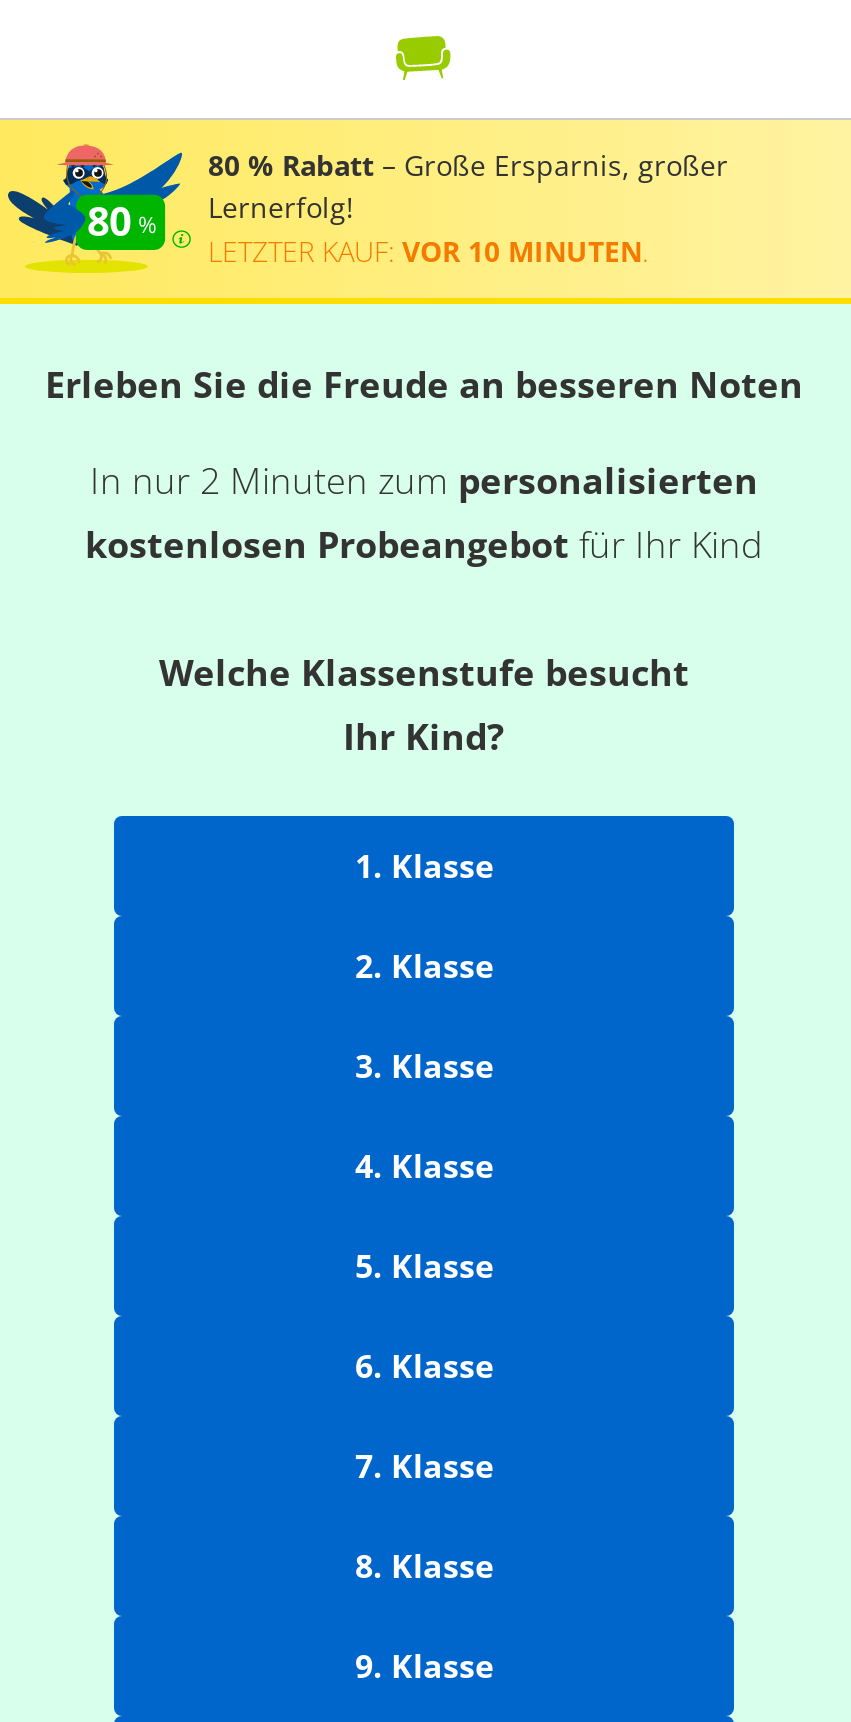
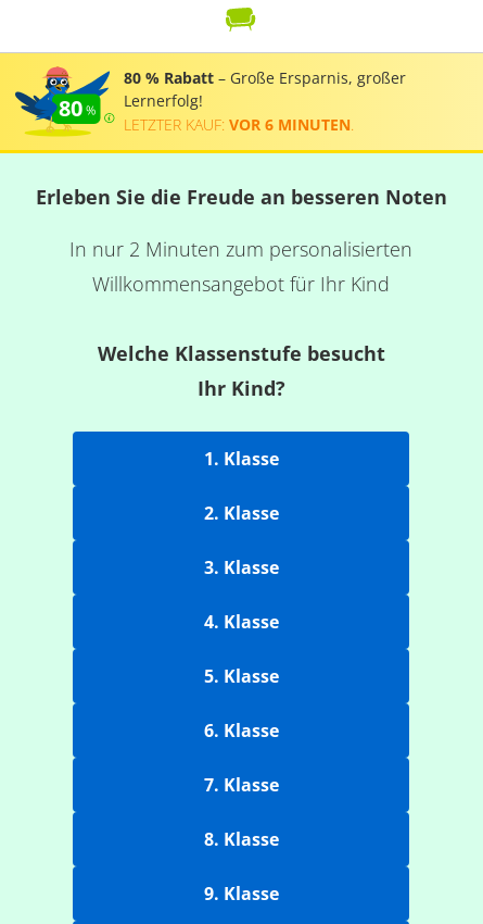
- LETZTER KAUF: VOR 10 MINUTEN.
+ LETZTER KAUF: VOR 6 MINUTEN.

- kostenlosen Probeangebot für Ihr Kind
+ Willkommensangebot für Ihr Kind
